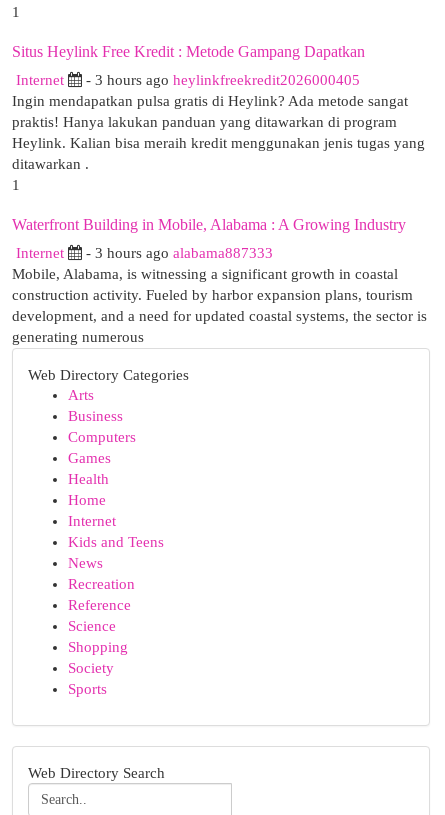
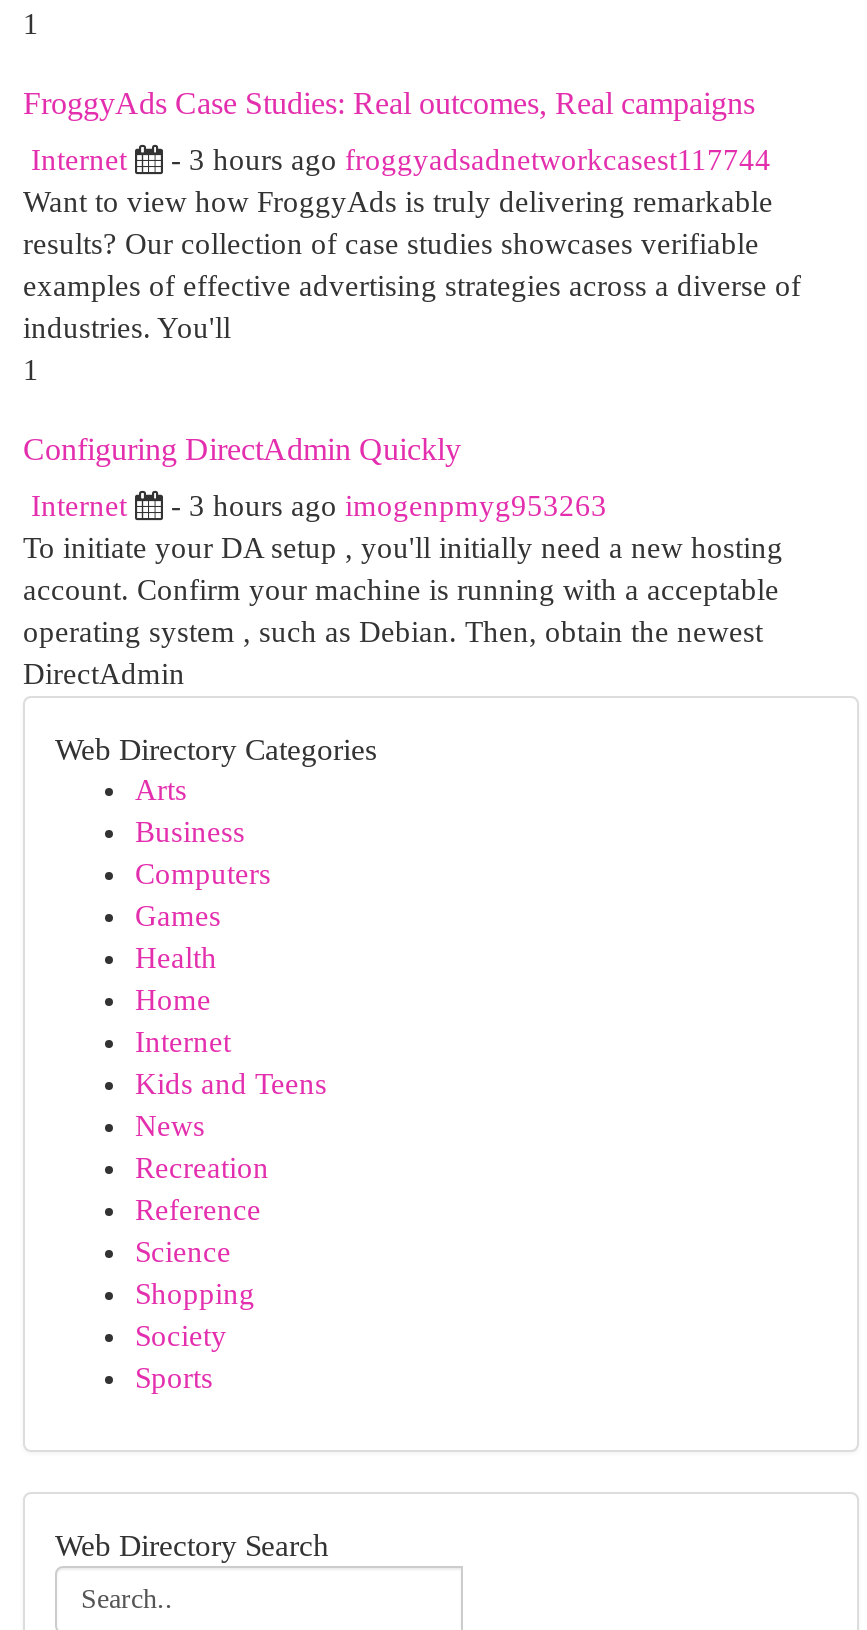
- Situs Heylink Free Kredit : Metode Gampang Dapatkan
+ FroggyAds Case Studies: Real outcomes, Real campaigns

- - 3 hours ago heylinkfreekredit2026000405
- Ingin mendapatkan pulsa gratis di Heylink? Ada metode sangat
- praktis! Hanya lakukan panduan yang ditawarkan di program
- Heylink. Kalian bisa meraih kredit menggunakan jenis tugas yang
- ditawarkan .
+ - 3 hours ago froggyadsadnetworkcasest117744
+ Want to view how FroggyAds is truly delivering remarkable
+ results? Our collection of case studies showcases verifiable
+ examples of effective advertising strategies across a diverse of
+ industries. You'll

- Waterfront Building in Mobile, Alabama : A Growing Industry
+ Configuring DirectAdmin Quickly

- - 3 hours ago alabama887333
- Mobile, Alabama, is witnessing a significant growth in coastal
- construction activity. Fueled by harbor expansion plans, tourism
- development, and a need for updated coastal systems, the sector is
- generating numerous
+ - 3 hours ago imogenpmyg953263
+ To initiate your DA setup , you'll initially need a new hosting
+ account. Confirm your machine is running with a acceptable
+ operating system , such as Debian. Then, obtain the newest
+ DirectAdmin
